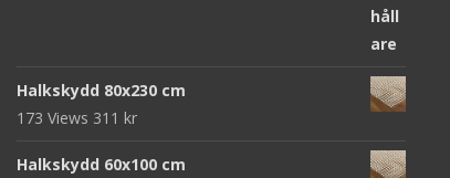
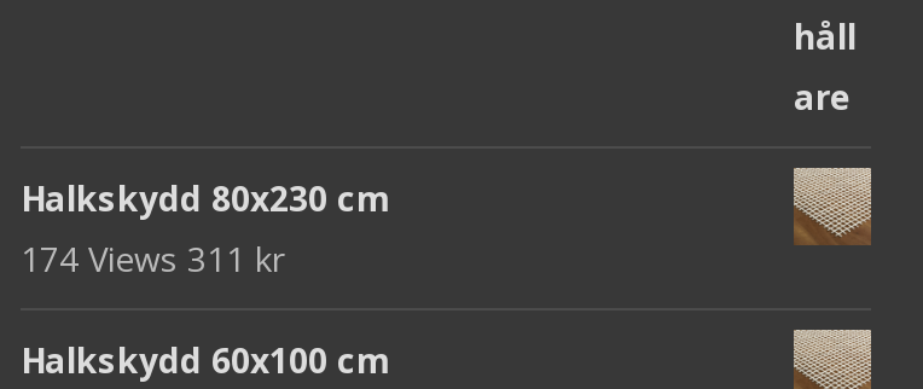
- 173 Views 311 kr
+ 174 Views 311 kr
